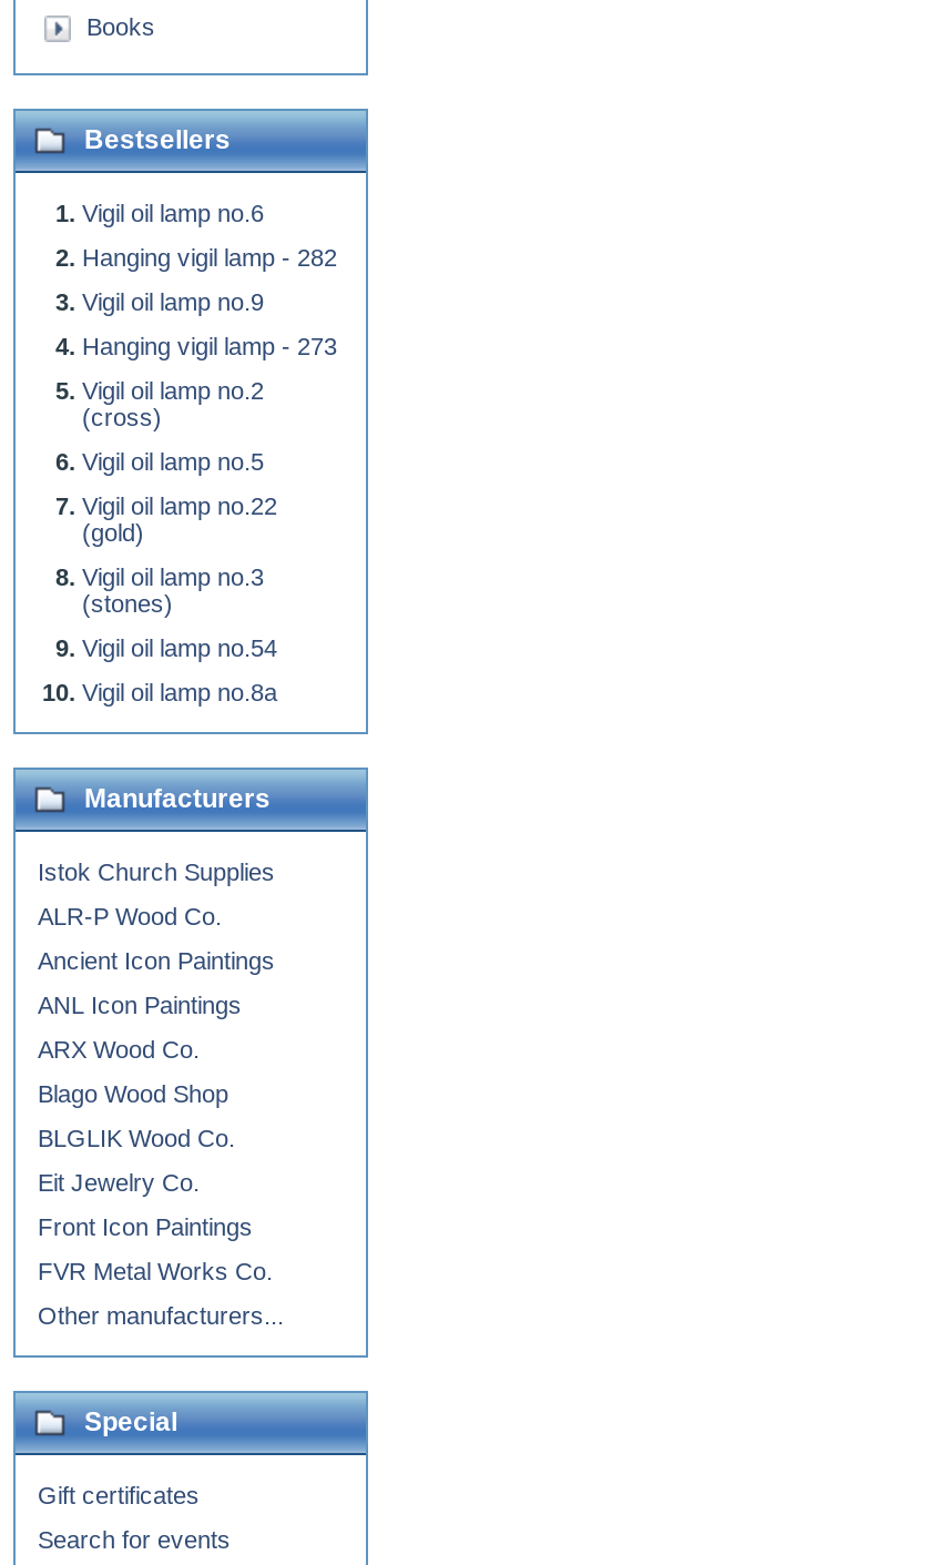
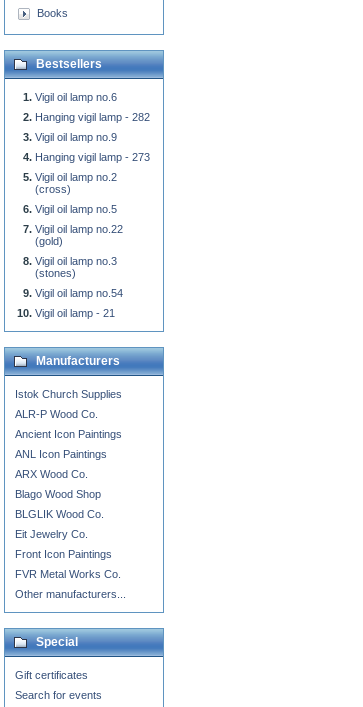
- Vigil oil lamp no.8a
+ Vigil oil lamp - 21
